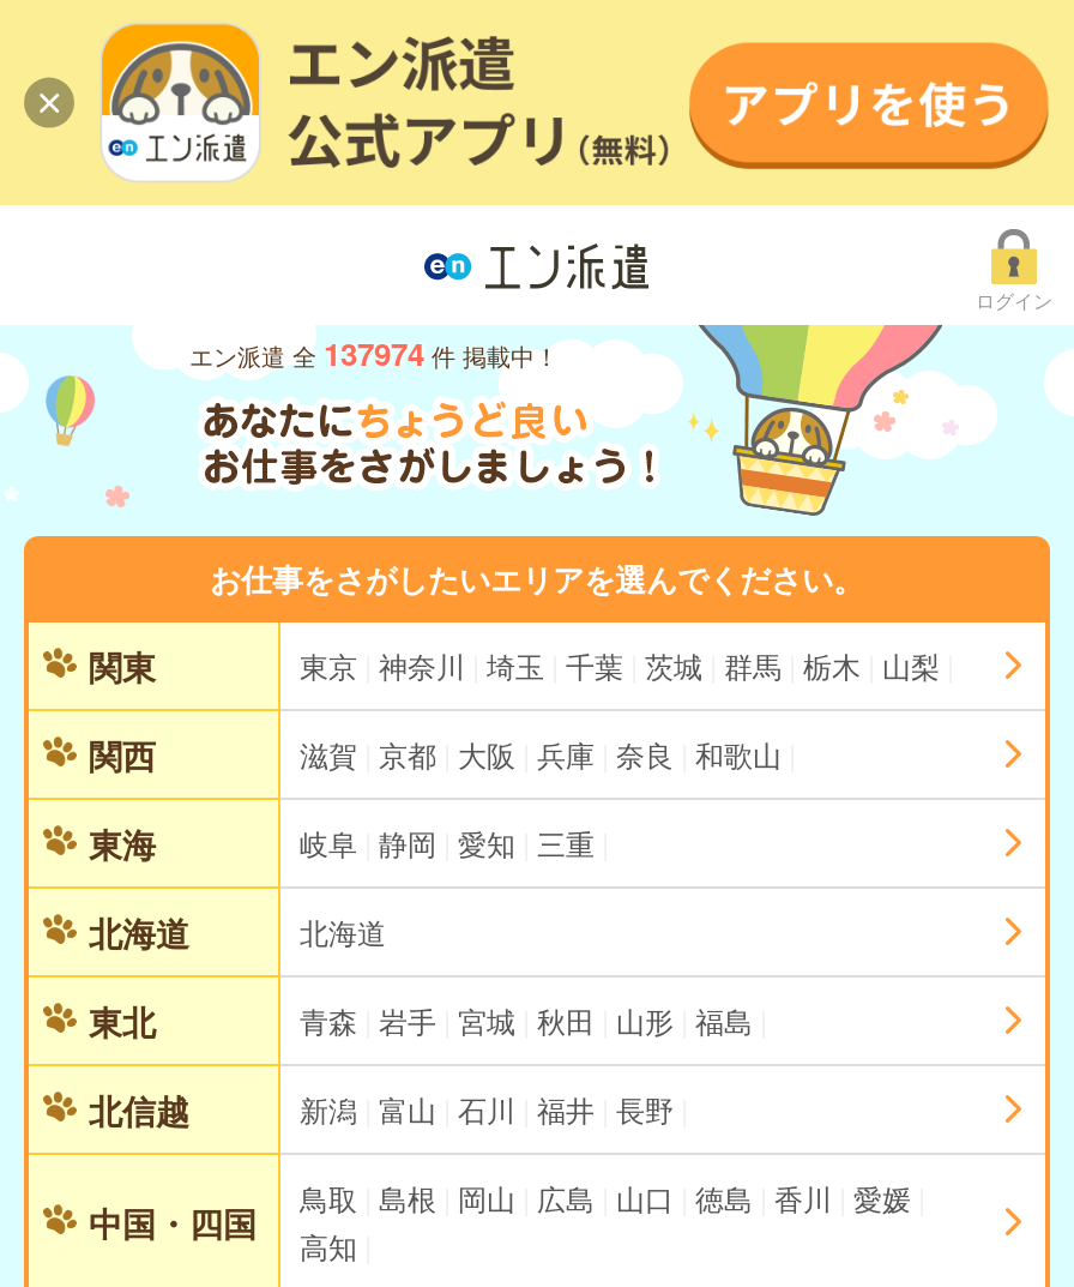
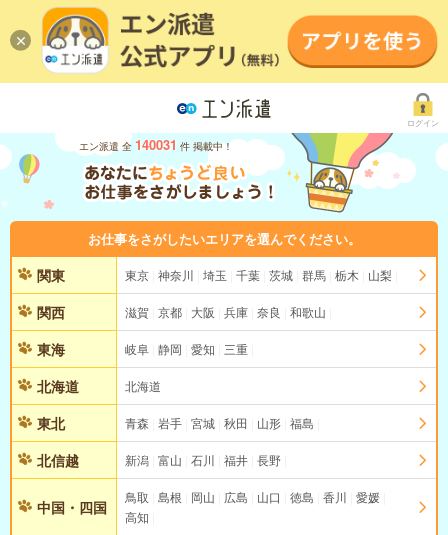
- エン派遣 全 137974 件 掲載中！
+ エン派遣 全 140031 件 掲載中！
